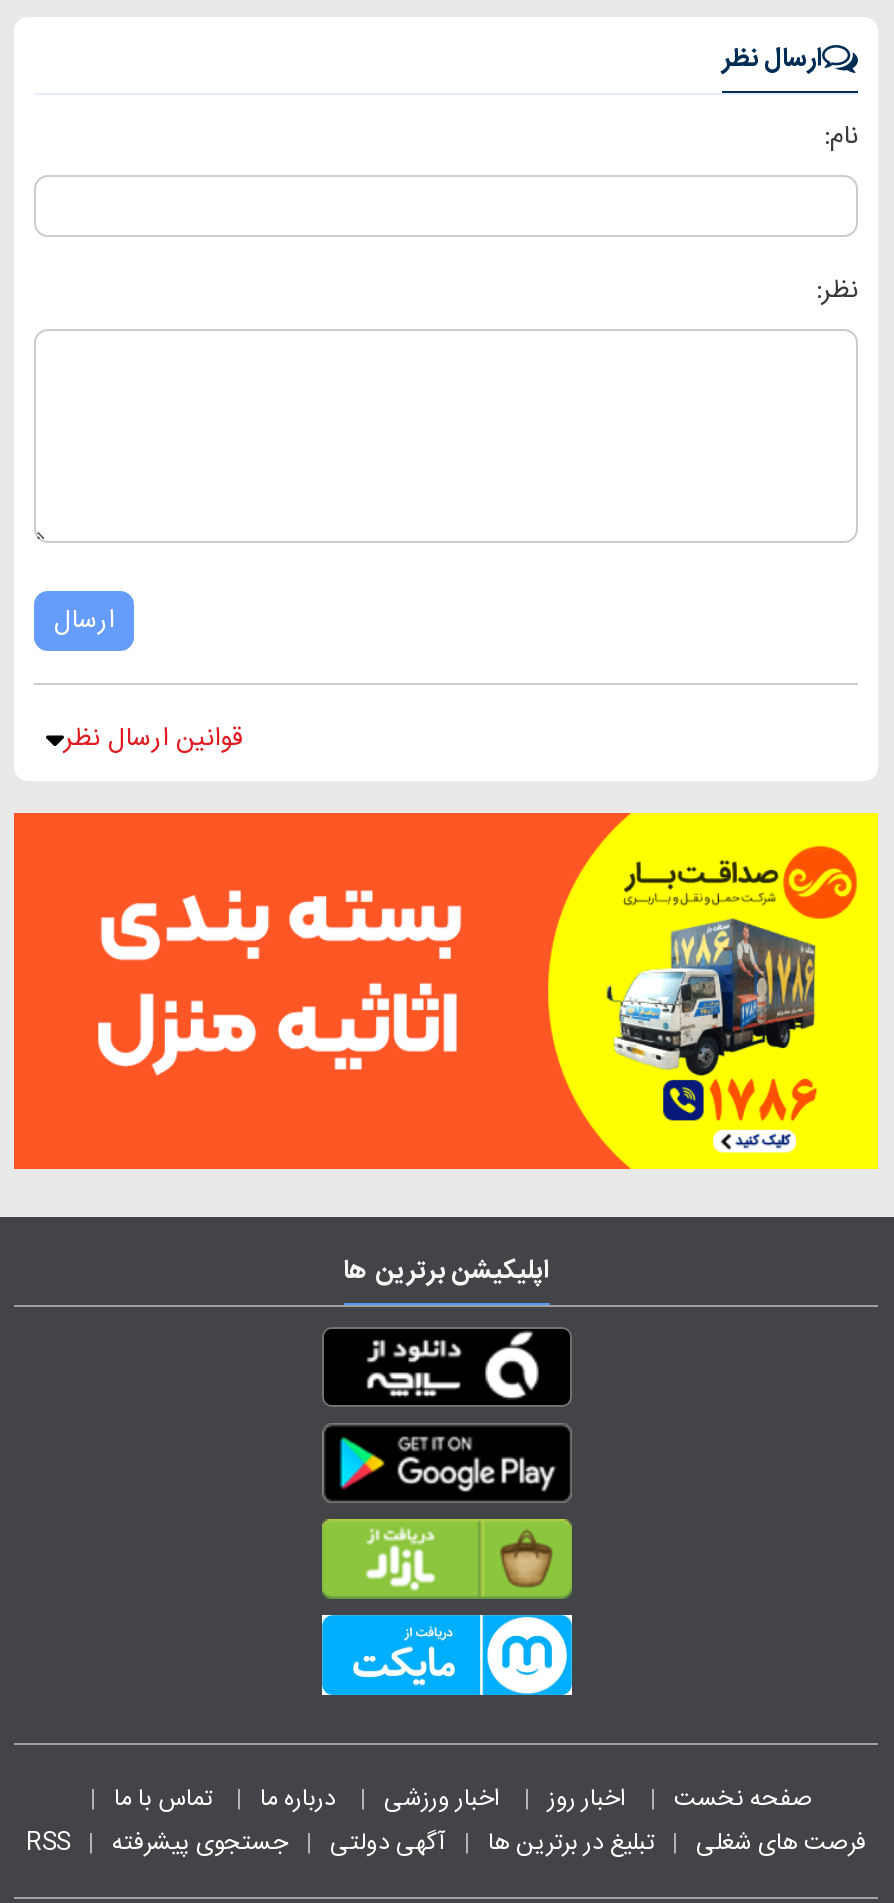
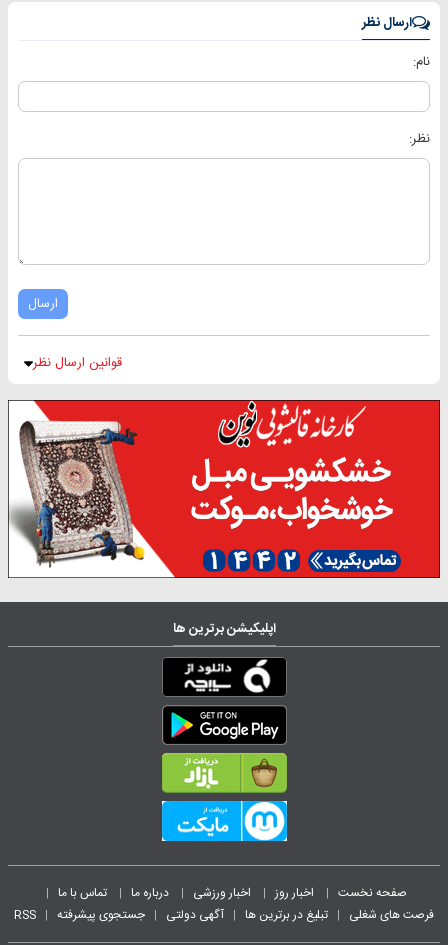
- [image]
+ [image]
